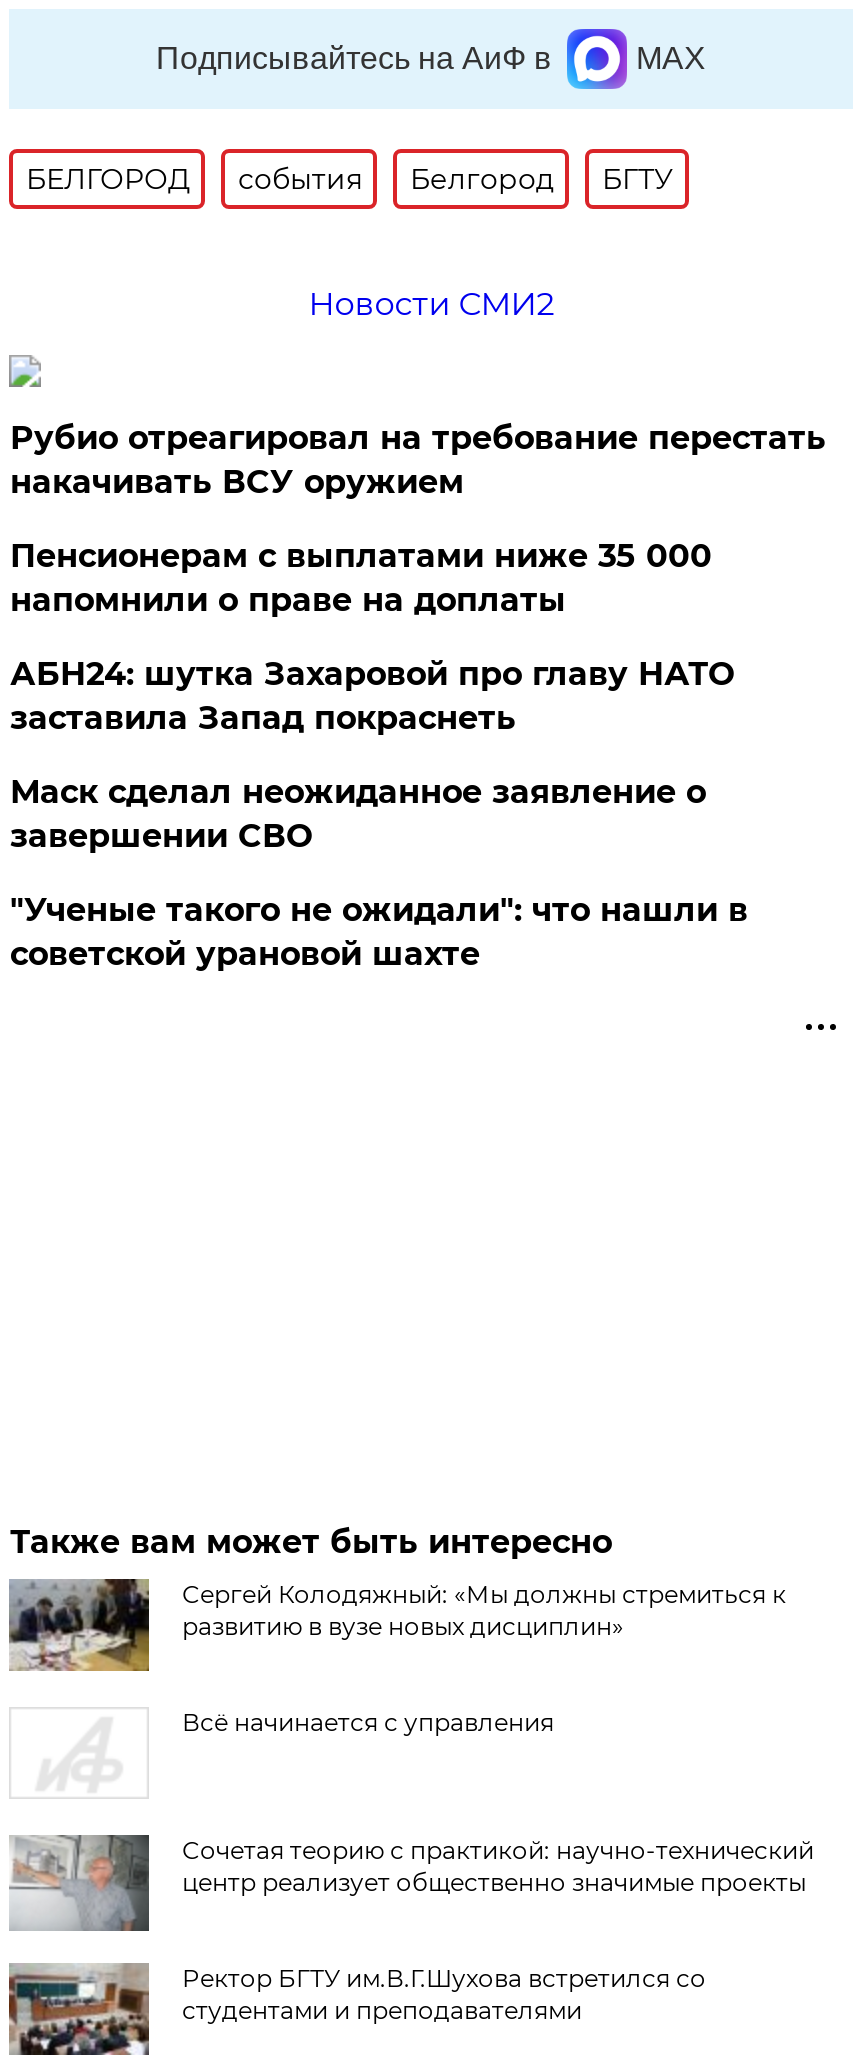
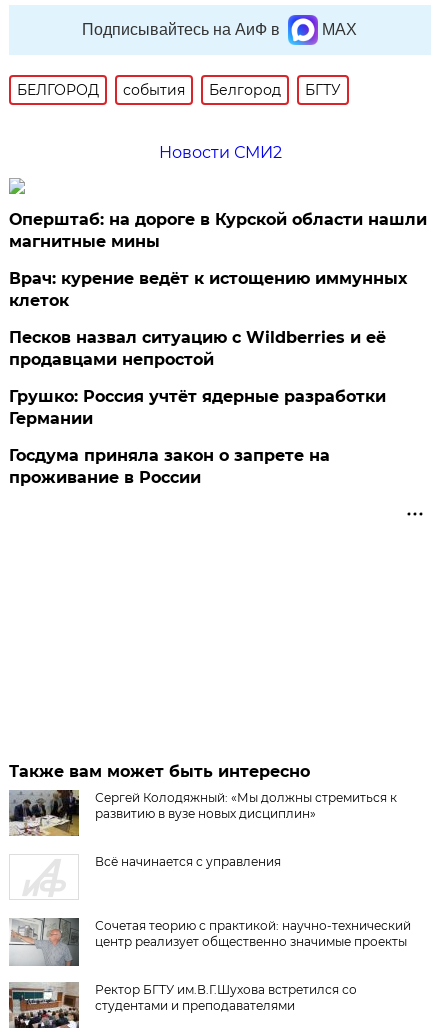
- Рубио отреагировал на требование перестать
- накачивать ВСУ оружием
+ Оперштаб: на дороге в Курской области нашли
+ магнитные мины

- Пенсионерам с выплатами ниже 35 000
- напомнили о праве на доплаты
+ Врач: курение ведёт к истощению иммунных
+ клеток

- АБН24: шутка Захаровой про главу НАТО
- заставила Запад покраснеть
+ Песков назвал ситуацию с Wildberries и её
+ продавцами непростой

- Маск сделал неожиданное заявление о
- завершении СВО
+ Грушко: Россия учтёт ядерные разработки
+ Германии

- "Ученые такого не ожидали": что нашли в
- советской урановой шахте
+ Госдума приняла закон о запрете на
+ проживание в России
